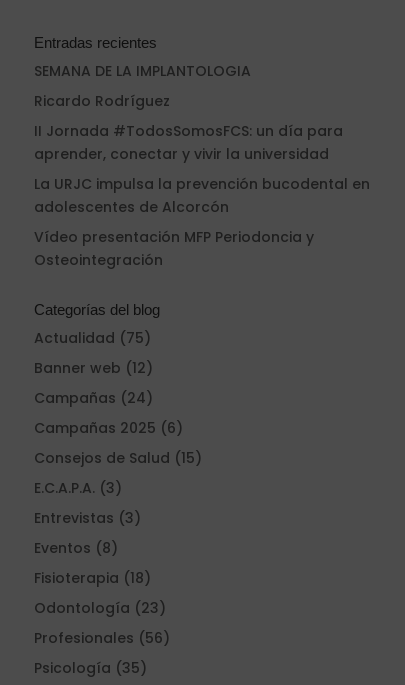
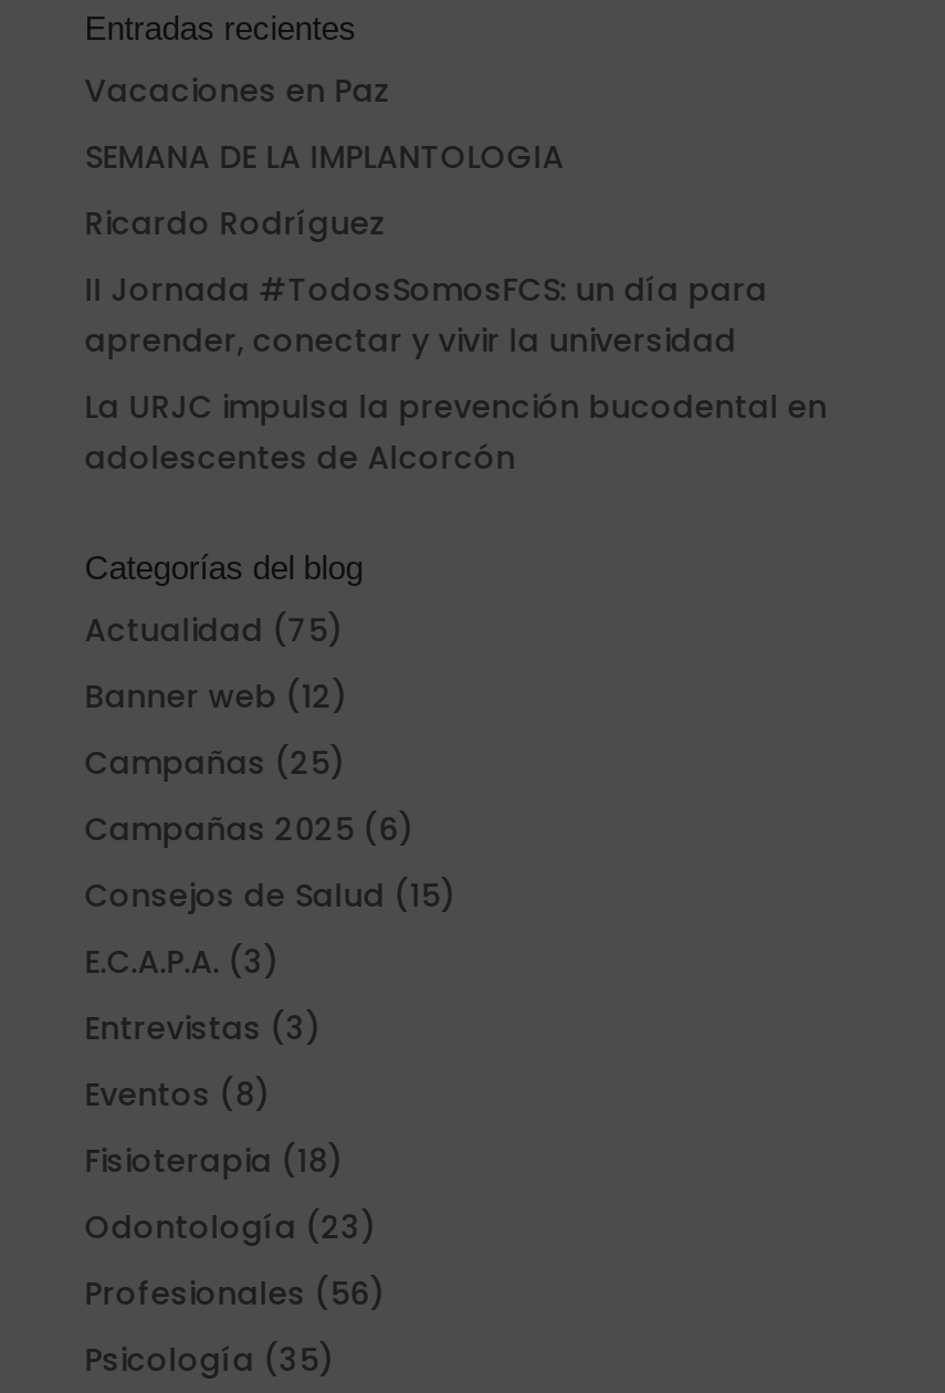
+ Vacaciones en Paz

moved down: SEMANA DE LA IMPLANTOLOGIA | Ricardo Rodríguez | II Jornada #TodosSomosFCS: un día para | aprender, conectar y vivir la universidad | La URJC impulsa la prevención bucodental en | adolescentes de Alcorcón

- Vídeo presentación MFP Periodoncia y
- Osteointegración

- Campañas (24)
+ Campañas (25)
